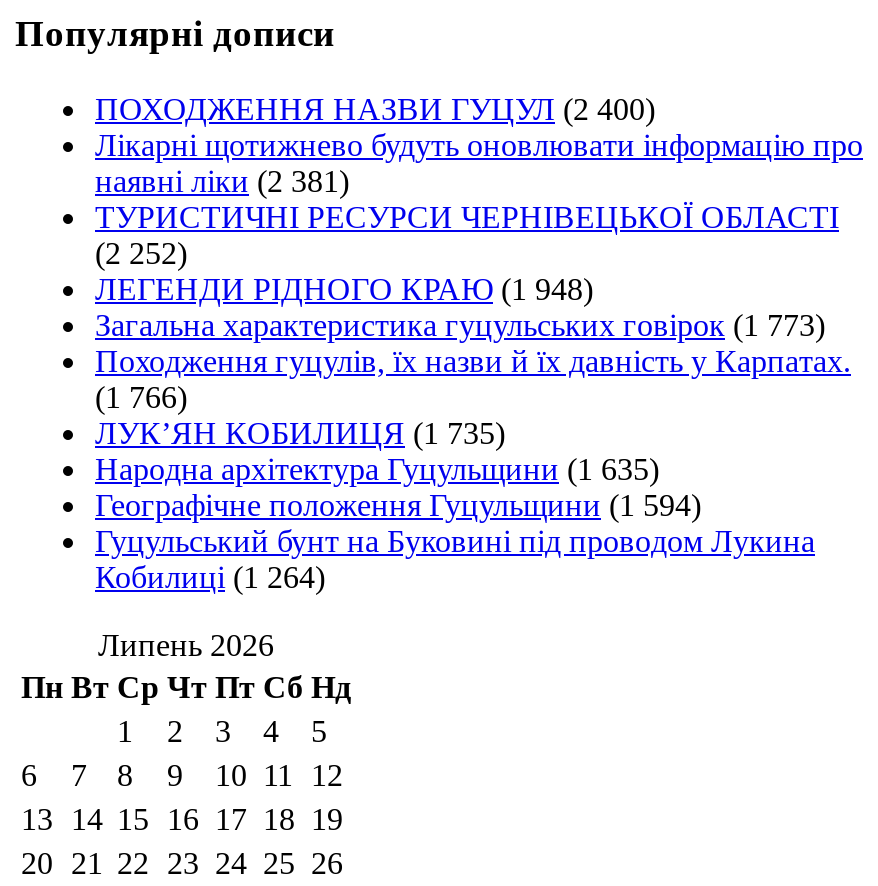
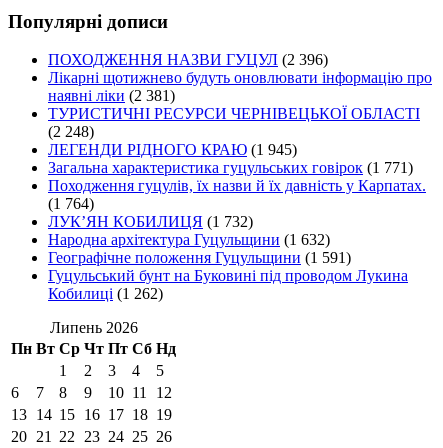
- ПОХОДЖЕННЯ НАЗВИ ГУЦУЛ (2 400)
+ ПОХОДЖЕННЯ НАЗВИ ГУЦУЛ (2 396)

- (2 252)
+ (2 248)

- ЛЕГЕНДИ РІДНОГО КРАЮ (1 948)
+ ЛЕГЕНДИ РІДНОГО КРАЮ (1 945)

- Загальна характеристика гуцульських говірок (1 773)
+ Загальна характеристика гуцульських говірок (1 771)

- (1 766)
+ (1 764)

- ЛУК’ЯН КОБИЛИЦЯ (1 735)
+ ЛУК’ЯН КОБИЛИЦЯ (1 732)

- Народна архітектура Гуцульщини (1 635)
+ Народна архітектура Гуцульщини (1 632)

- Географічне положення Гуцульщини (1 594)
+ Географічне положення Гуцульщини (1 591)

- Кобилиці (1 264)
+ Кобилиці (1 262)
